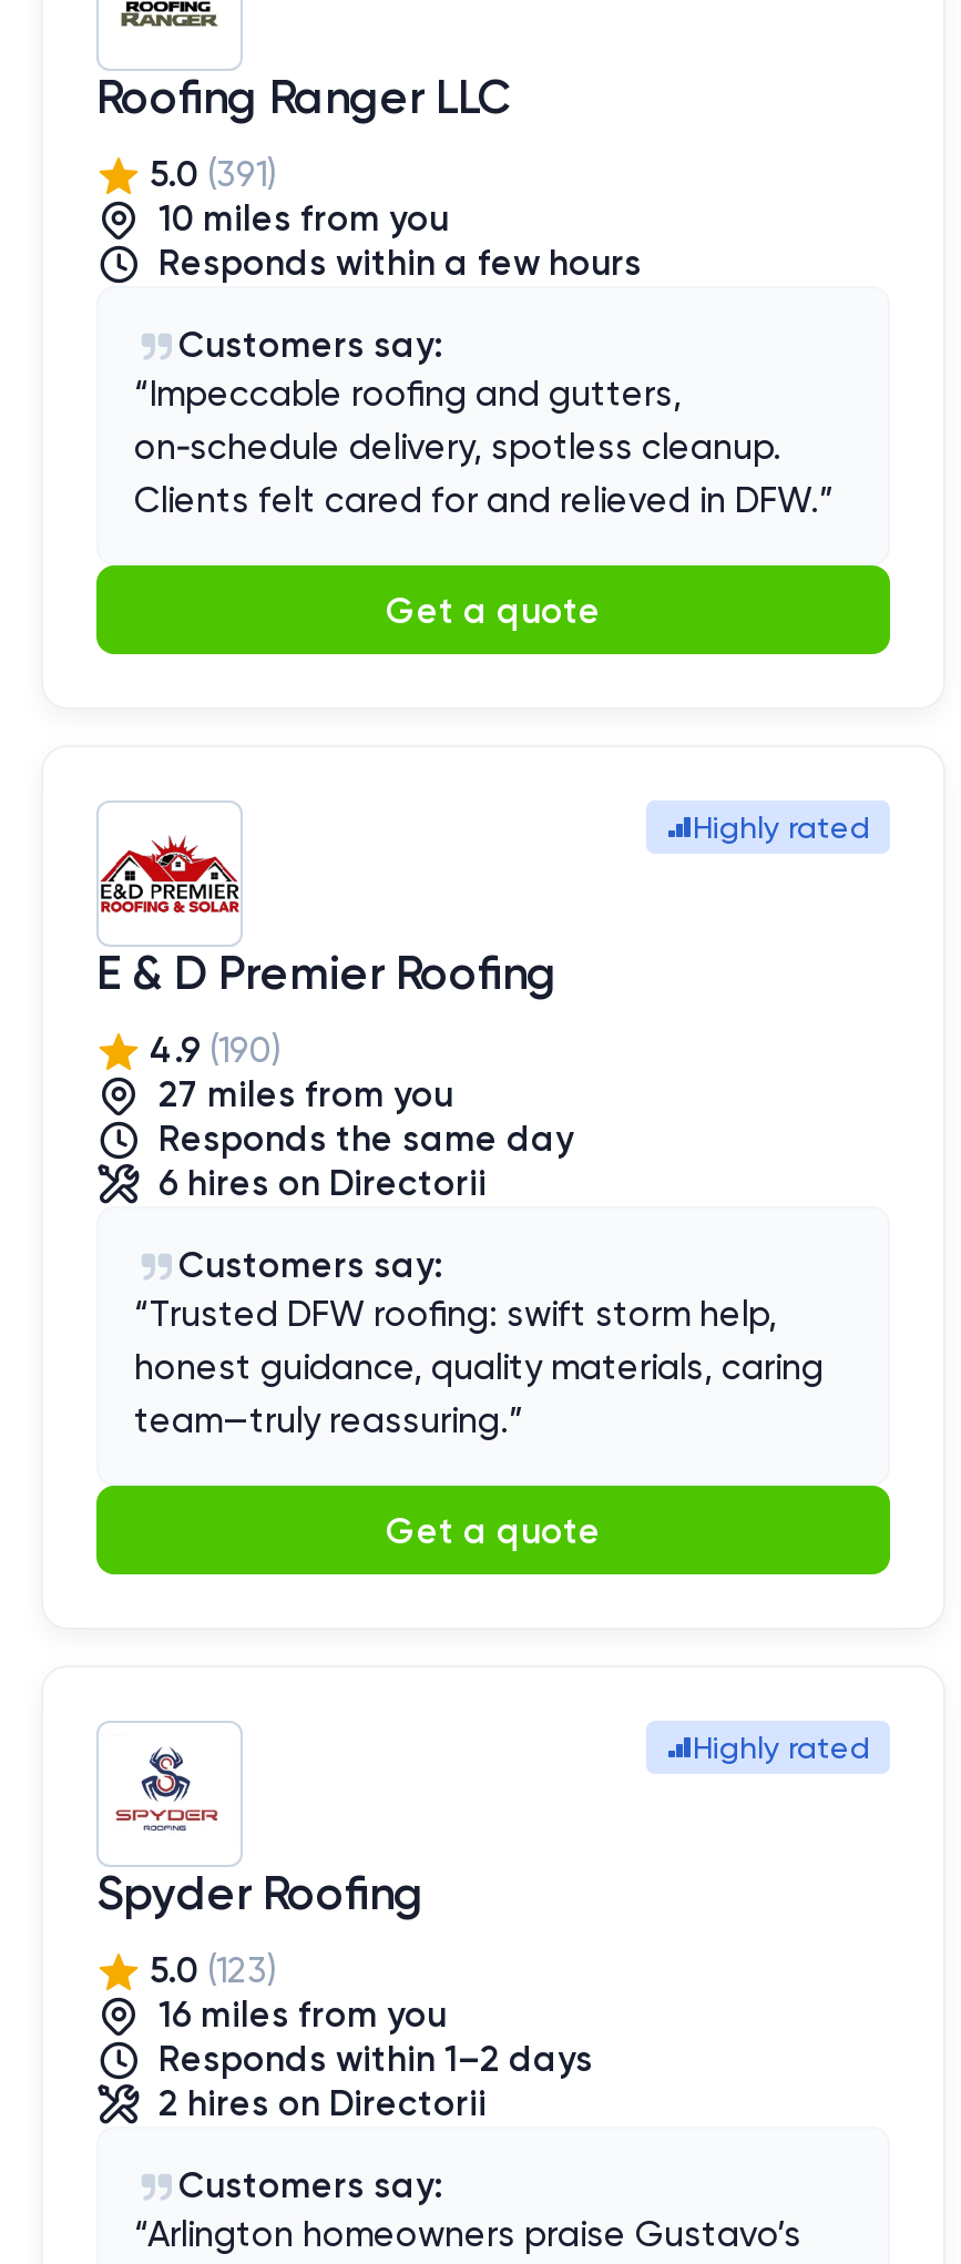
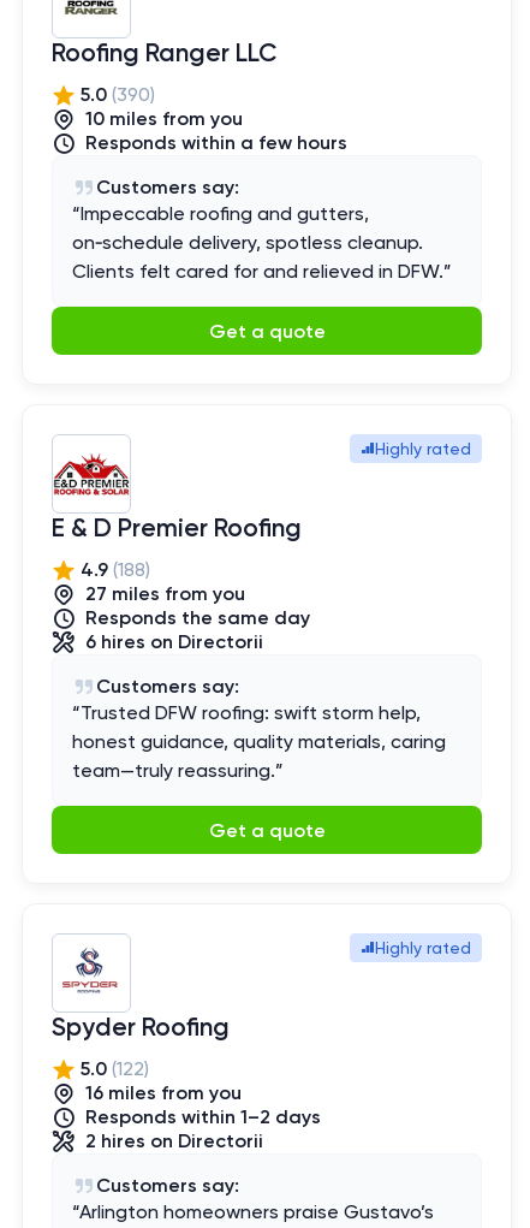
- 5.0 (391)
+ 5.0 (390)

- 4.9 (190)
+ 4.9 (188)

- 5.0 (123)
+ 5.0 (122)
